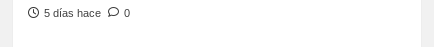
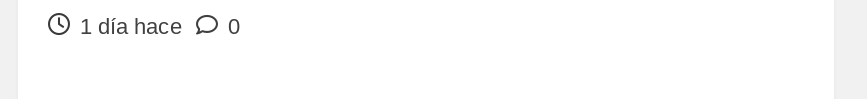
- 5 días hace 0
+ 1 día hace 0
